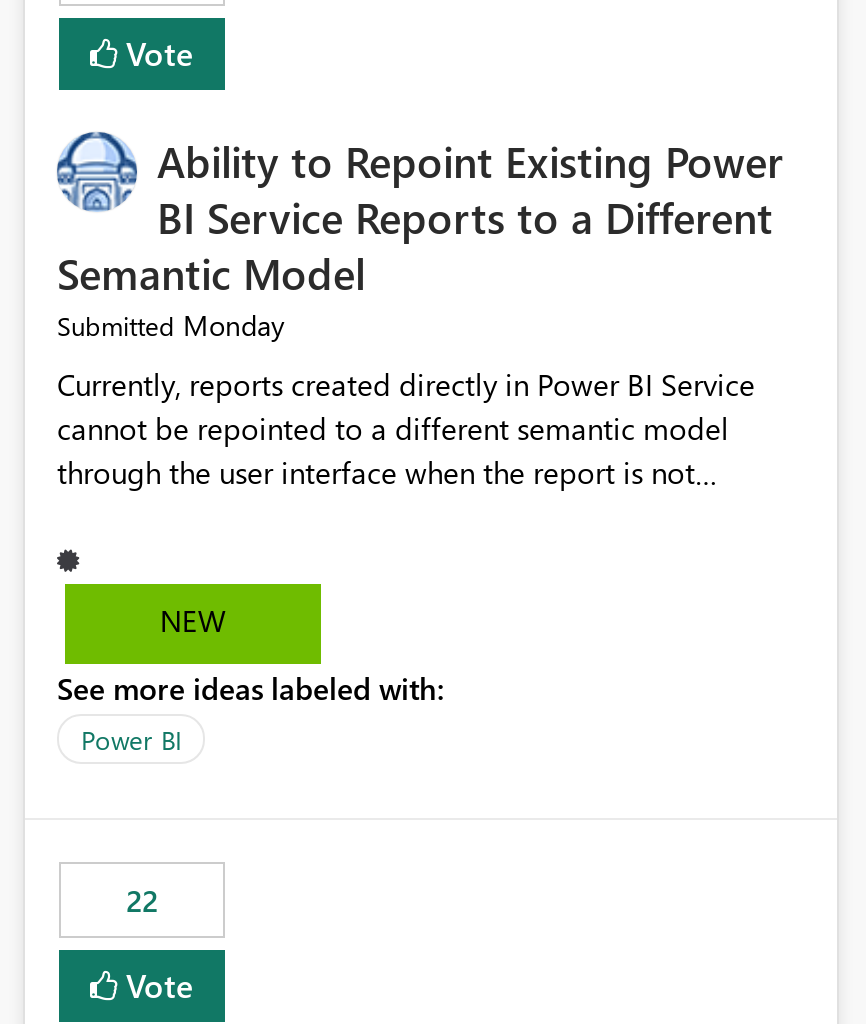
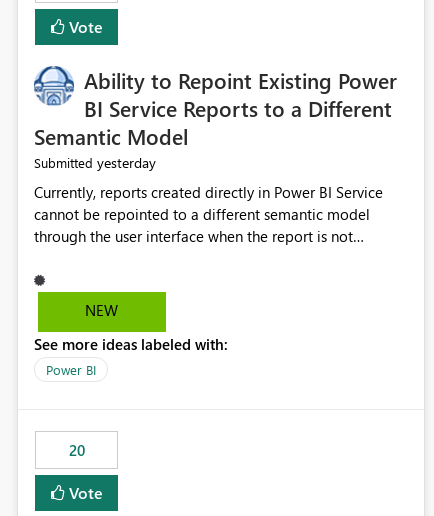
- Submitted Monday
+ Submitted yesterday

- 22
+ 20
